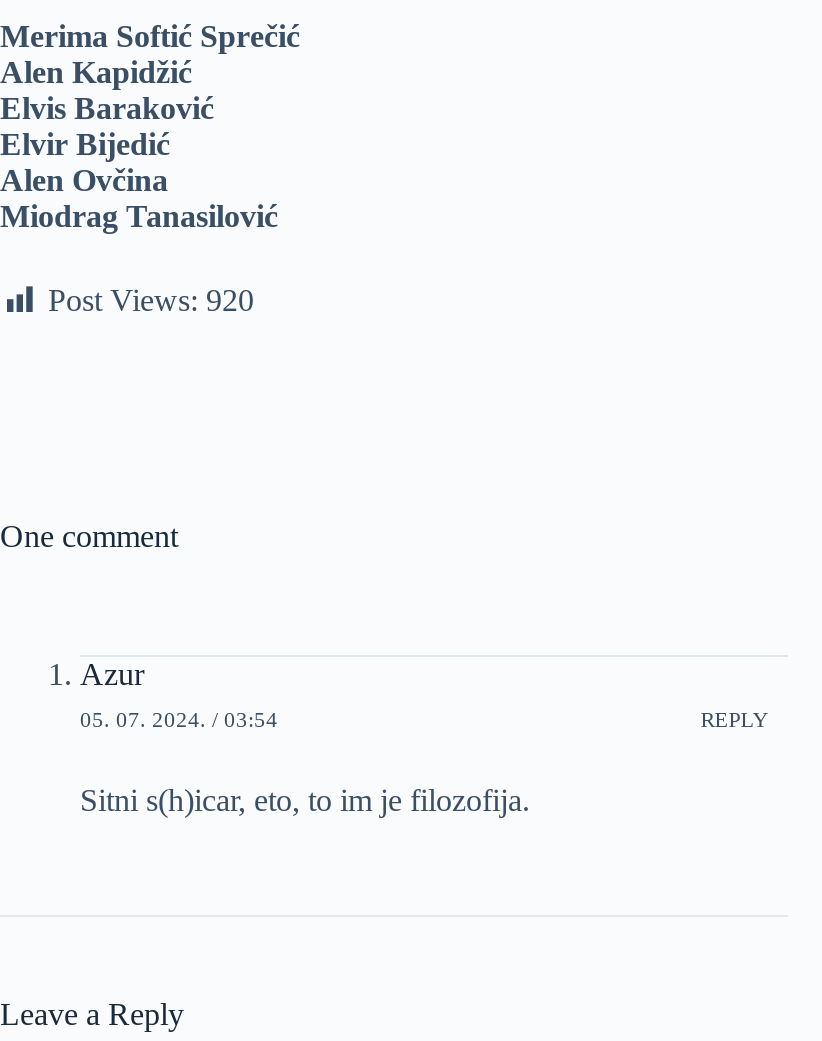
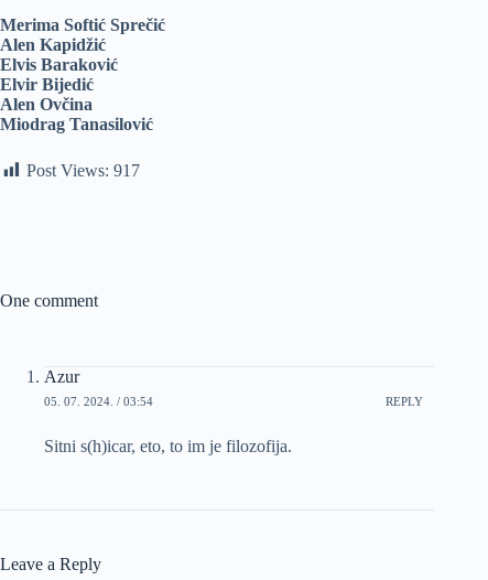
- Post Views: 920
+ Post Views: 917
